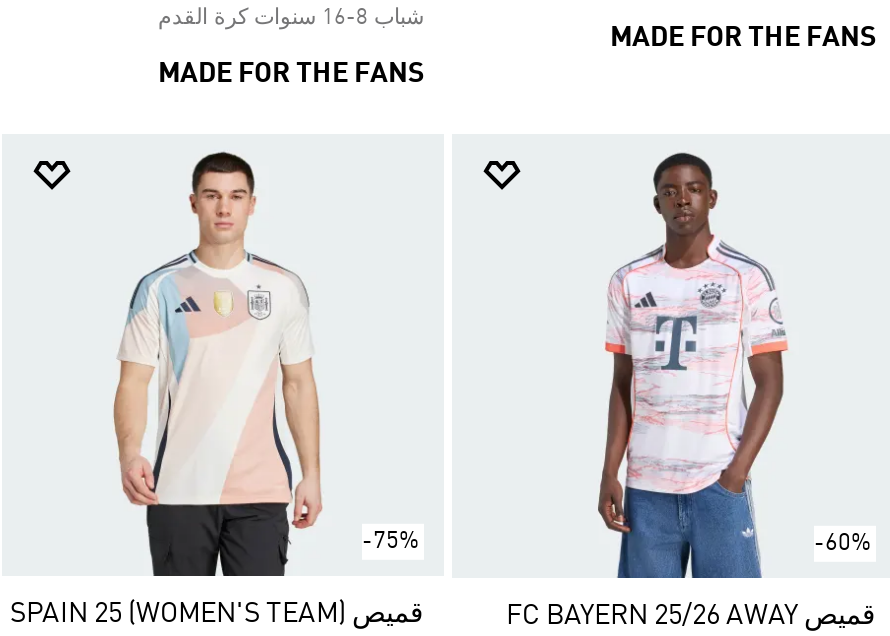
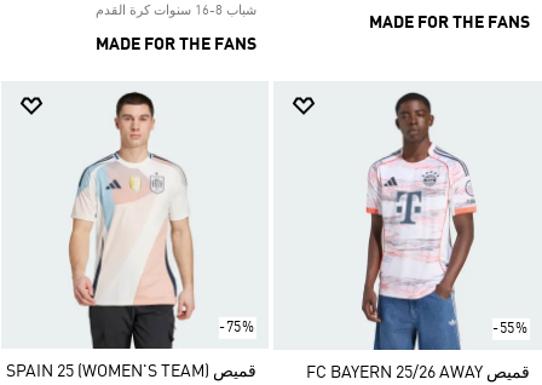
- -60%
+ -55%
